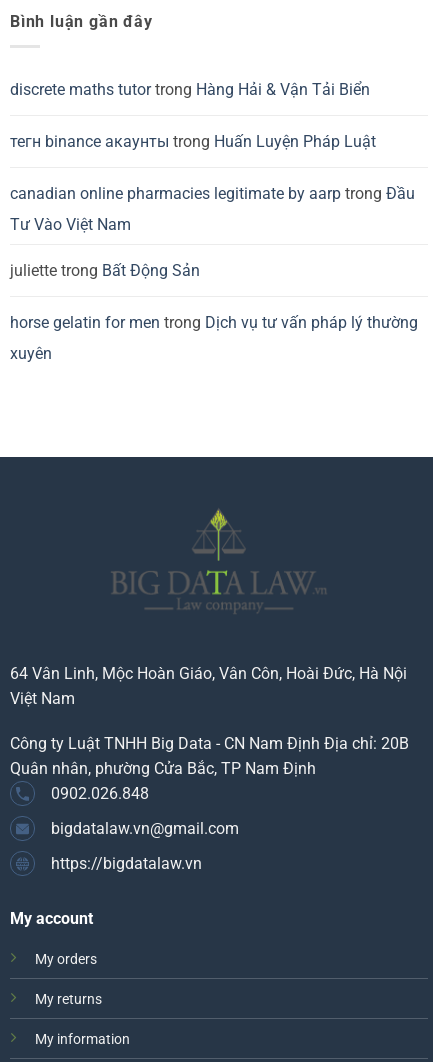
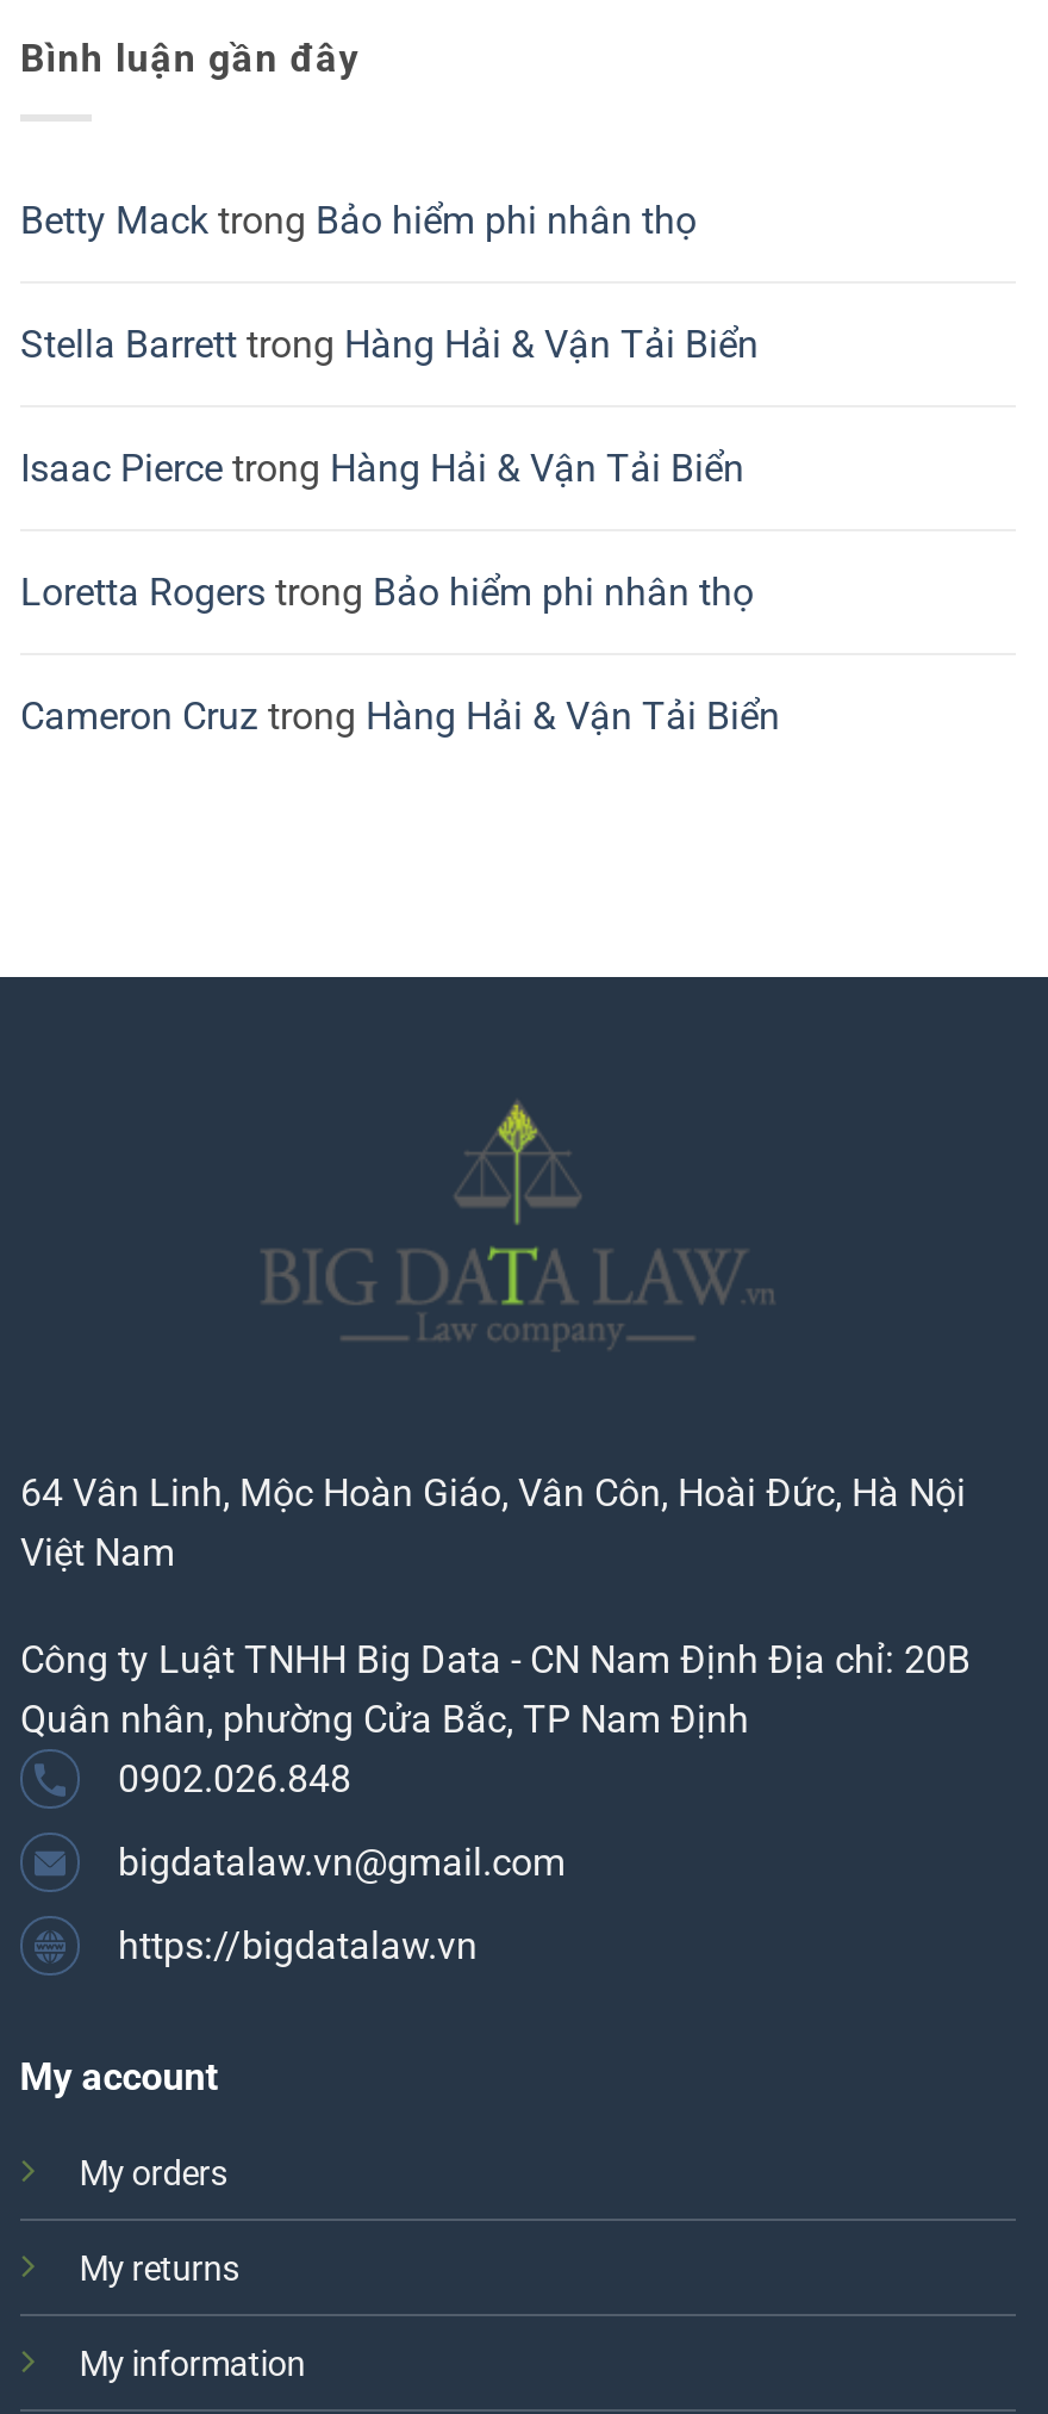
- discrete maths tutor trong Hàng Hải & Vận Tải Biển
- тегн binance акаунты trong Huấn Luyện Pháp Luật
- canadian online pharmacies legitimate by aarp trong Đầu
- Tư Vào Việt Nam
- juliette trong Bất Động Sản
- horse gelatin for men trong Dịch vụ tư vấn pháp lý thường
- xuyên
+ Betty Mack trong Bảo hiểm phi nhân thọ
+ Stella Barrett trong Hàng Hải & Vận Tải Biển
+ Isaac Pierce trong Hàng Hải & Vận Tải Biển
+ Loretta Rogers trong Bảo hiểm phi nhân thọ
+ Cameron Cruz trong Hàng Hải & Vận Tải Biển
